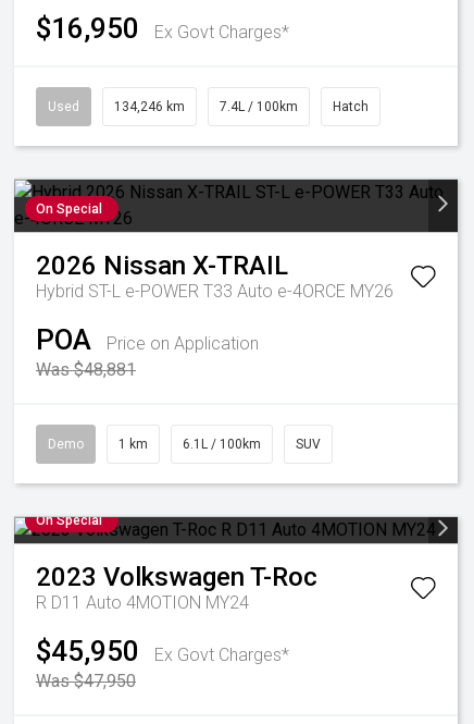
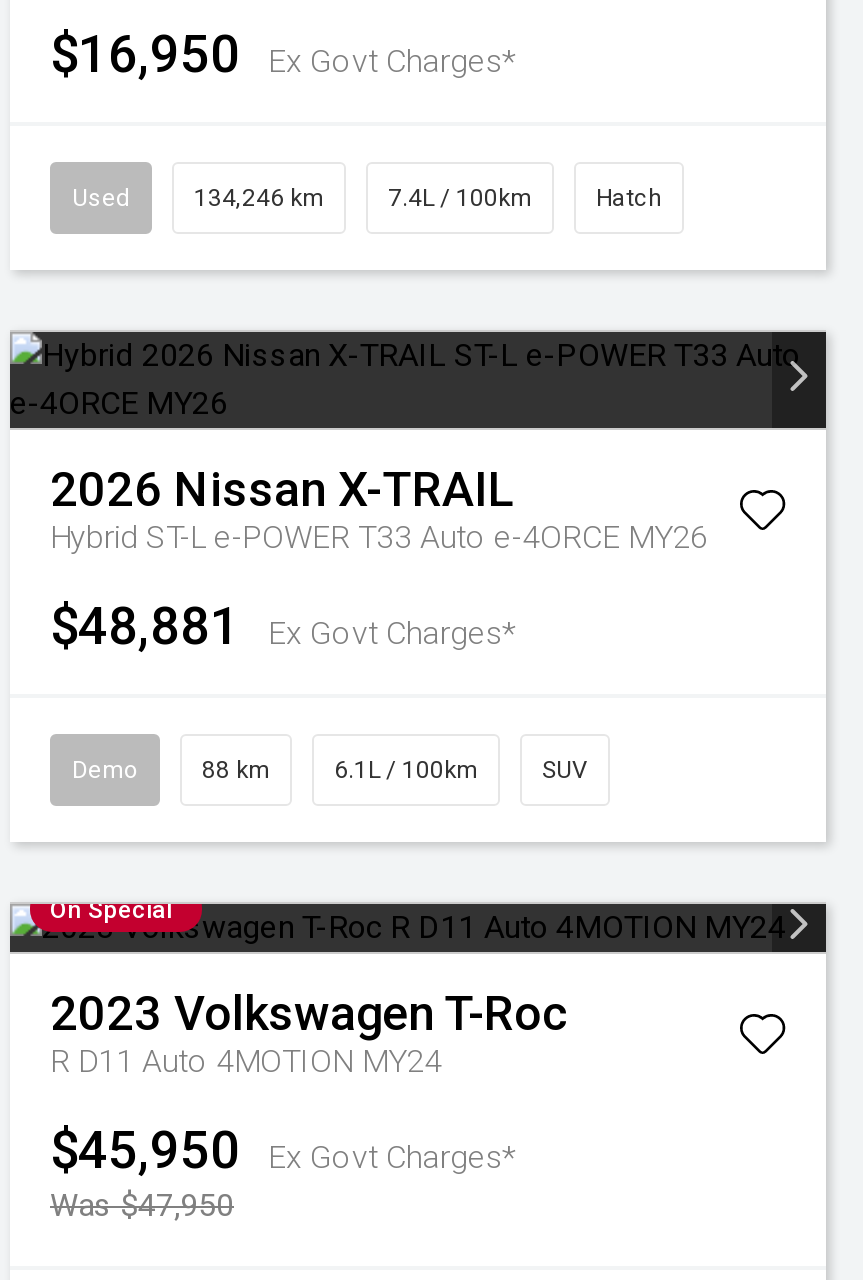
- On Special

- POA
- Price on Application
- Was $48,881
+ $48,881
+ Ex Govt Charges*

- 1 km
+ 88 km
